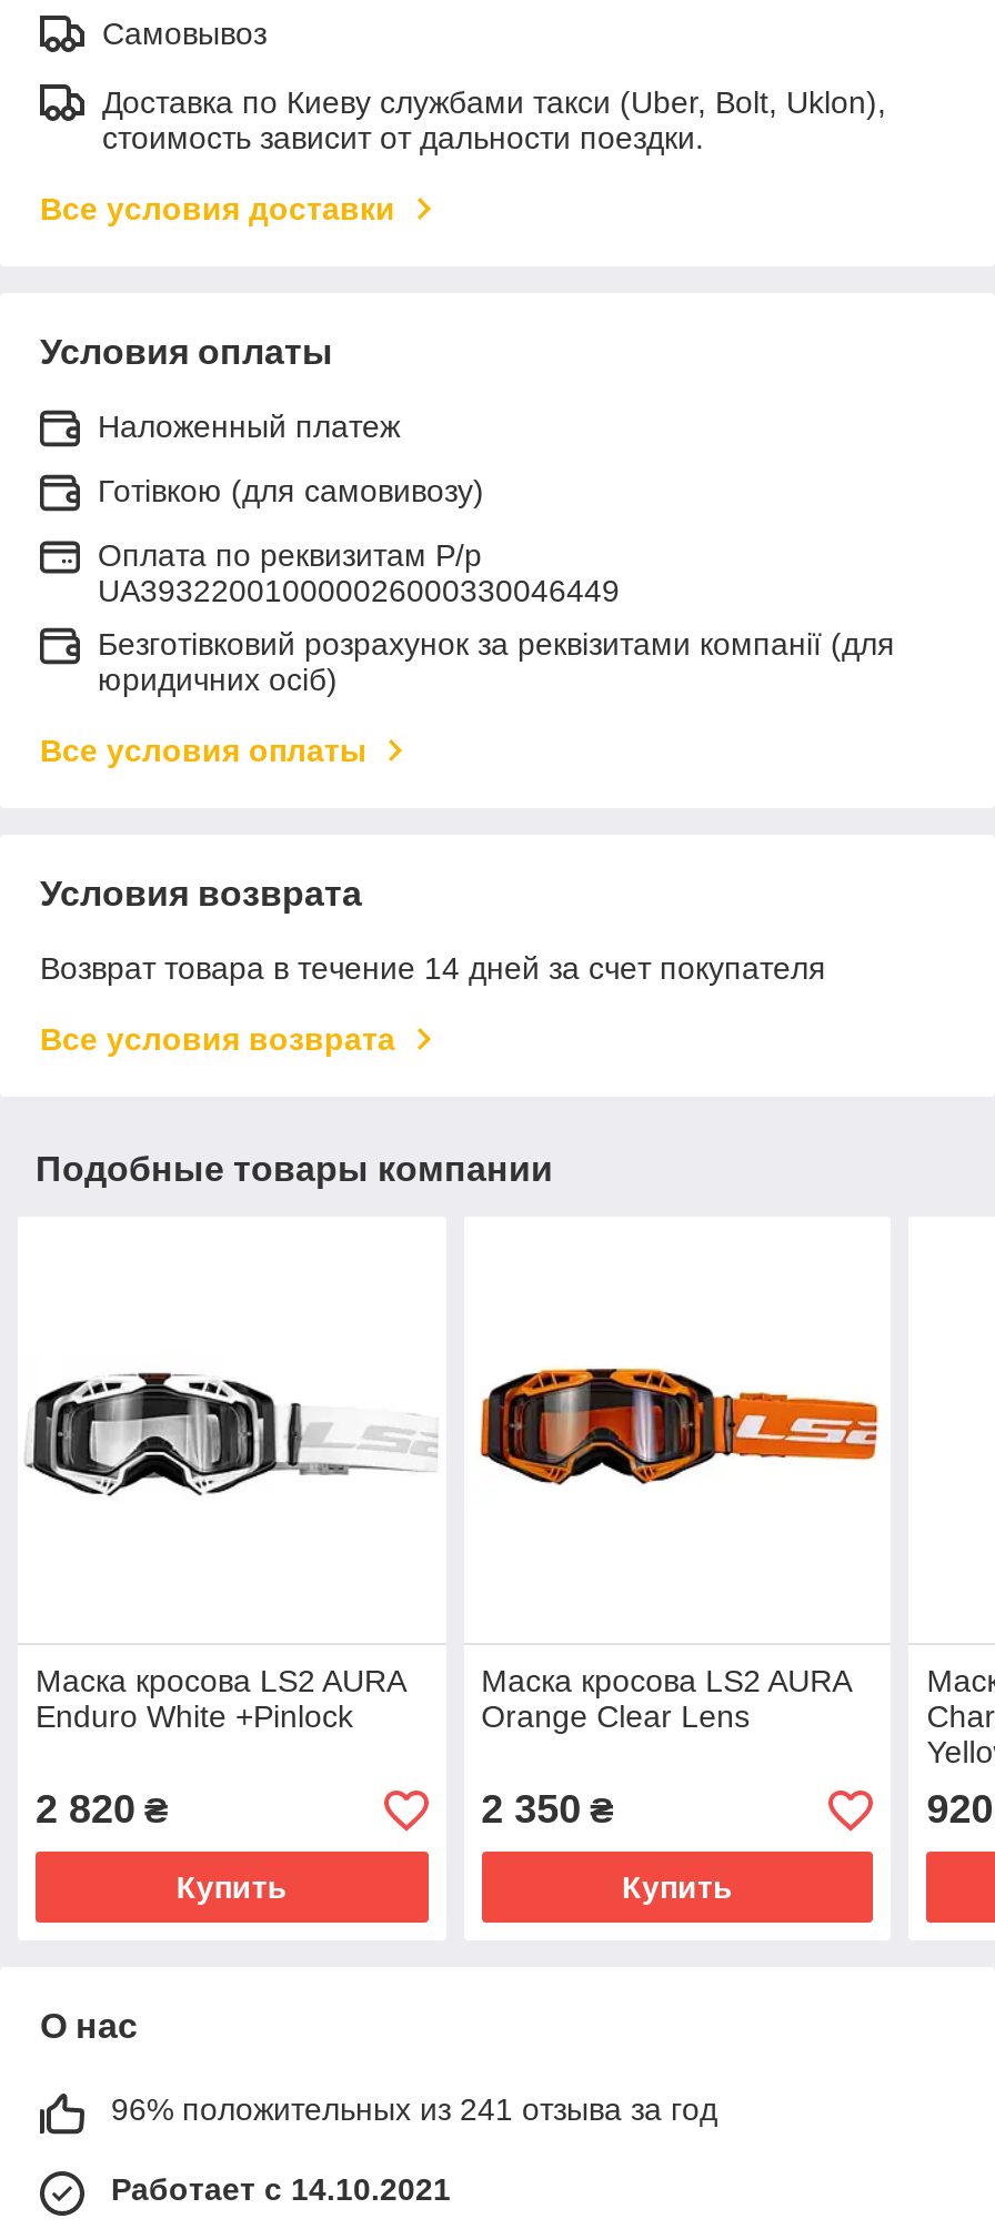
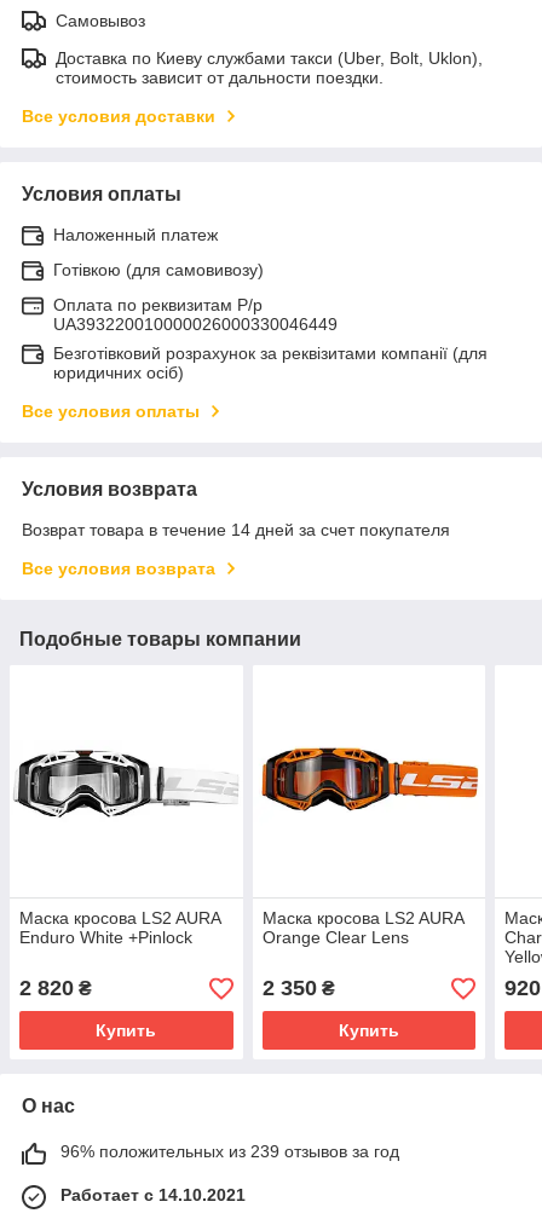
- 96% положительных из 241 отзыва за год
+ 96% положительных из 239 отзывов за год
